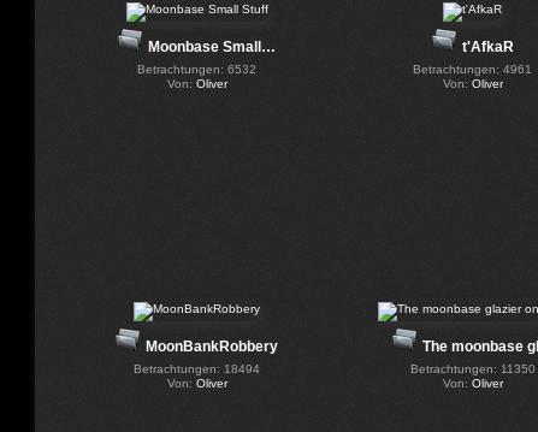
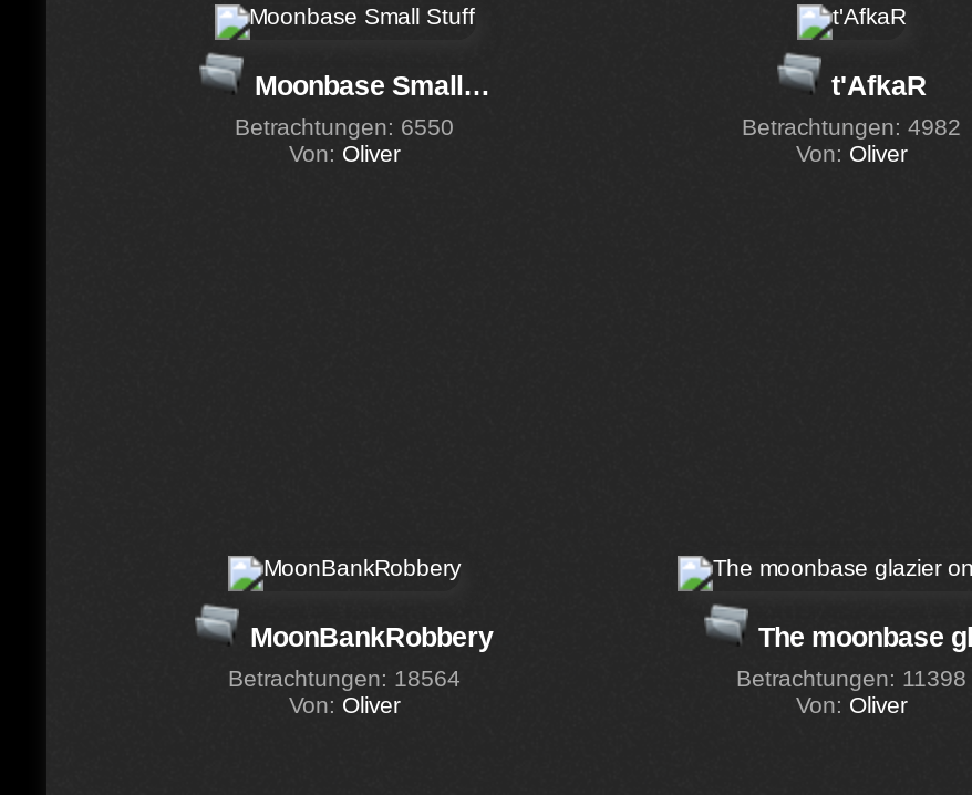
- Betrachtungen: 6532
+ Betrachtungen: 6550

- Betrachtungen: 4961
+ Betrachtungen: 4982

- Betrachtungen: 18494
+ Betrachtungen: 18564

- Betrachtungen: 11350
+ Betrachtungen: 11398
